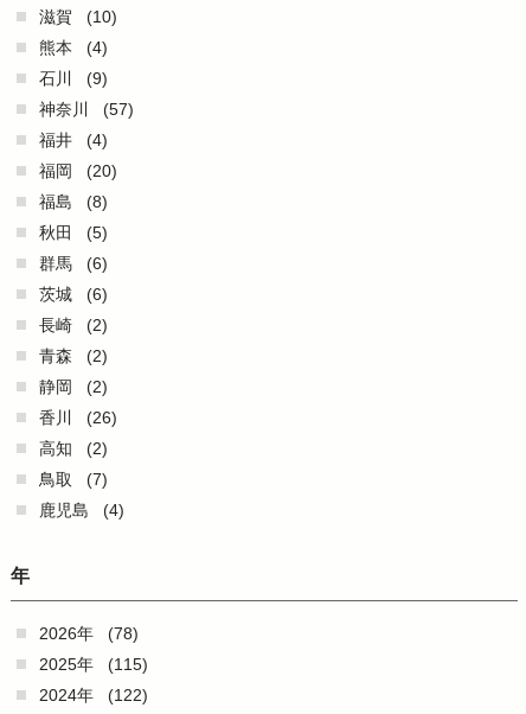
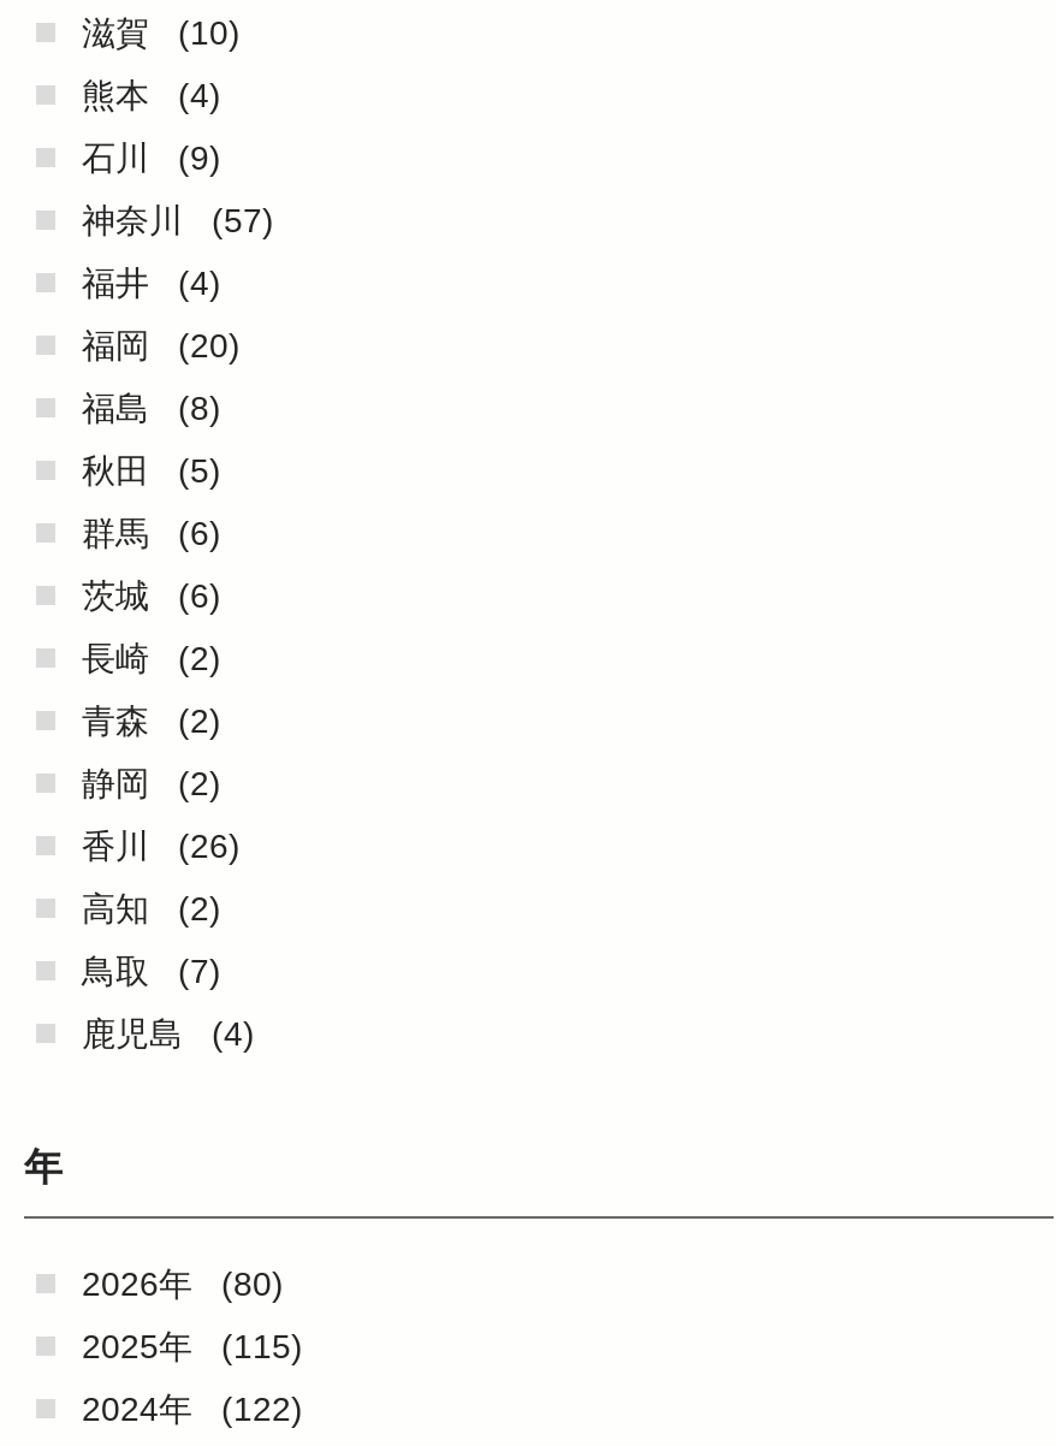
- 2026年 (78)
+ 2026年 (80)
